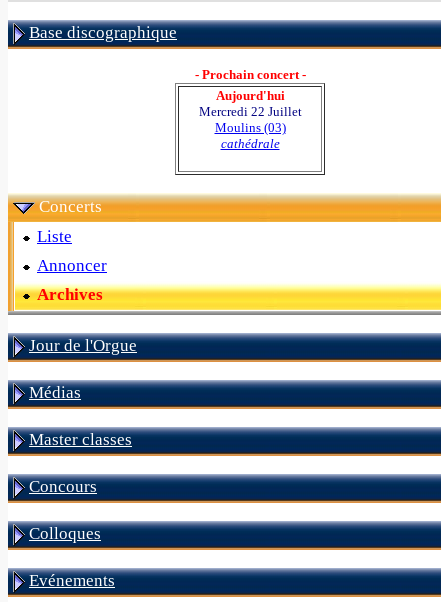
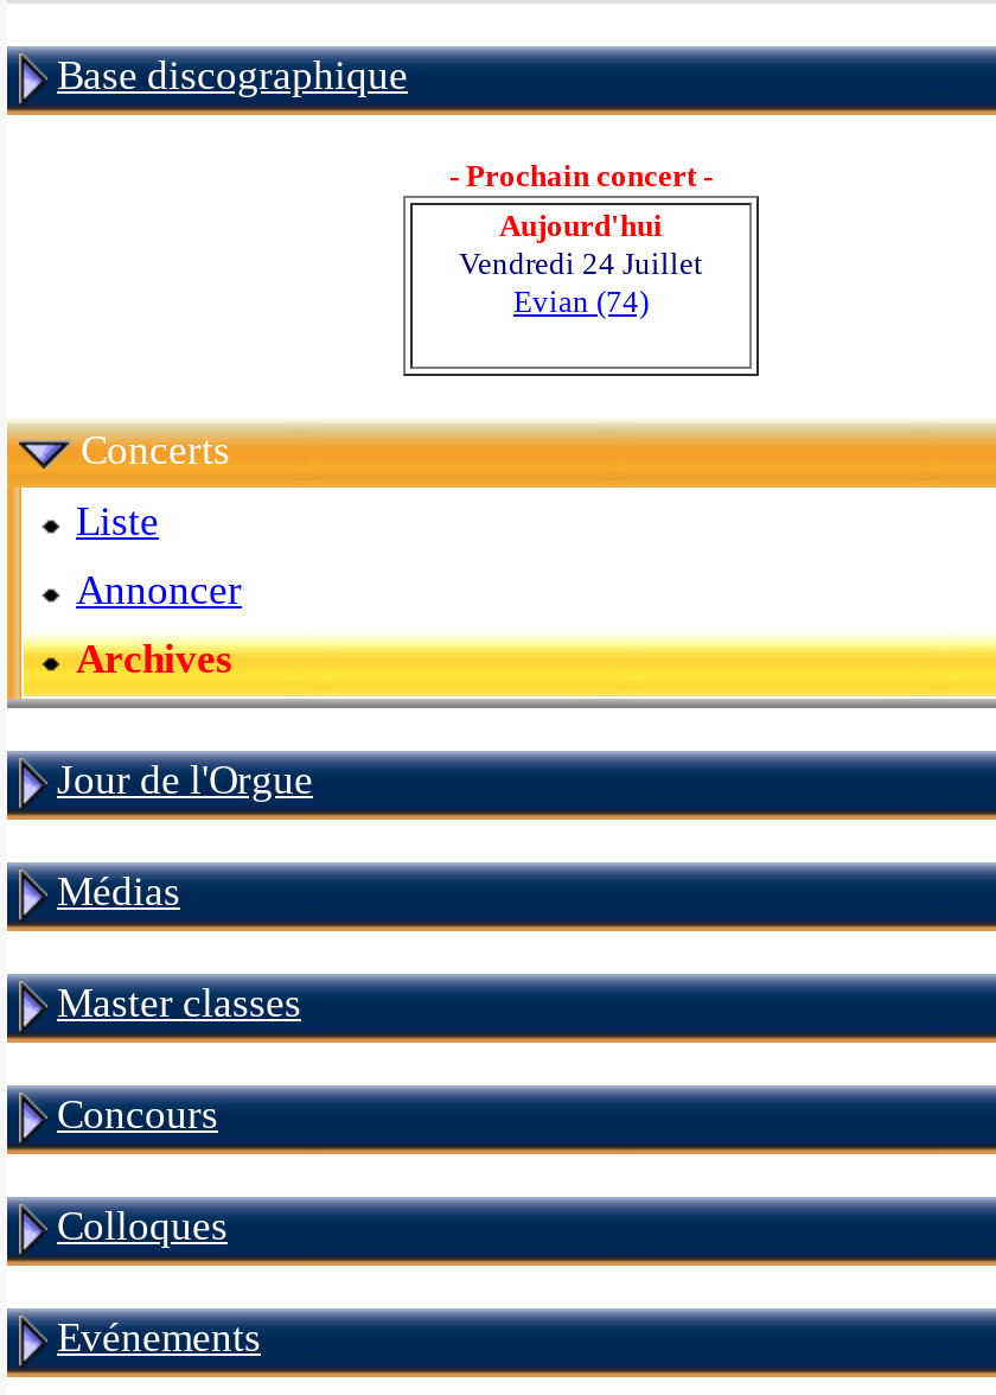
- Mercredi 22 Juillet
- Moulins (03)
- cathédrale
+ Vendredi 24 Juillet
+ Evian (74)
